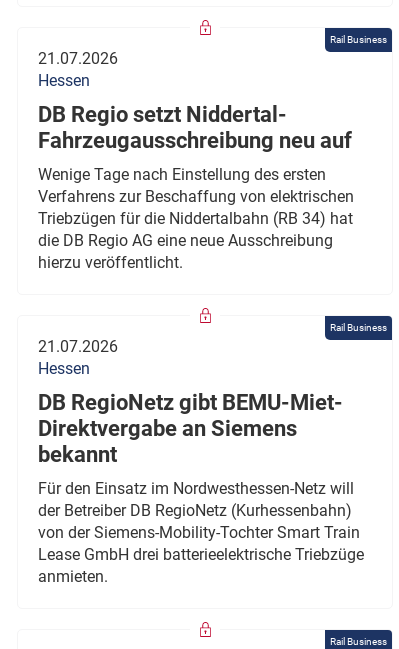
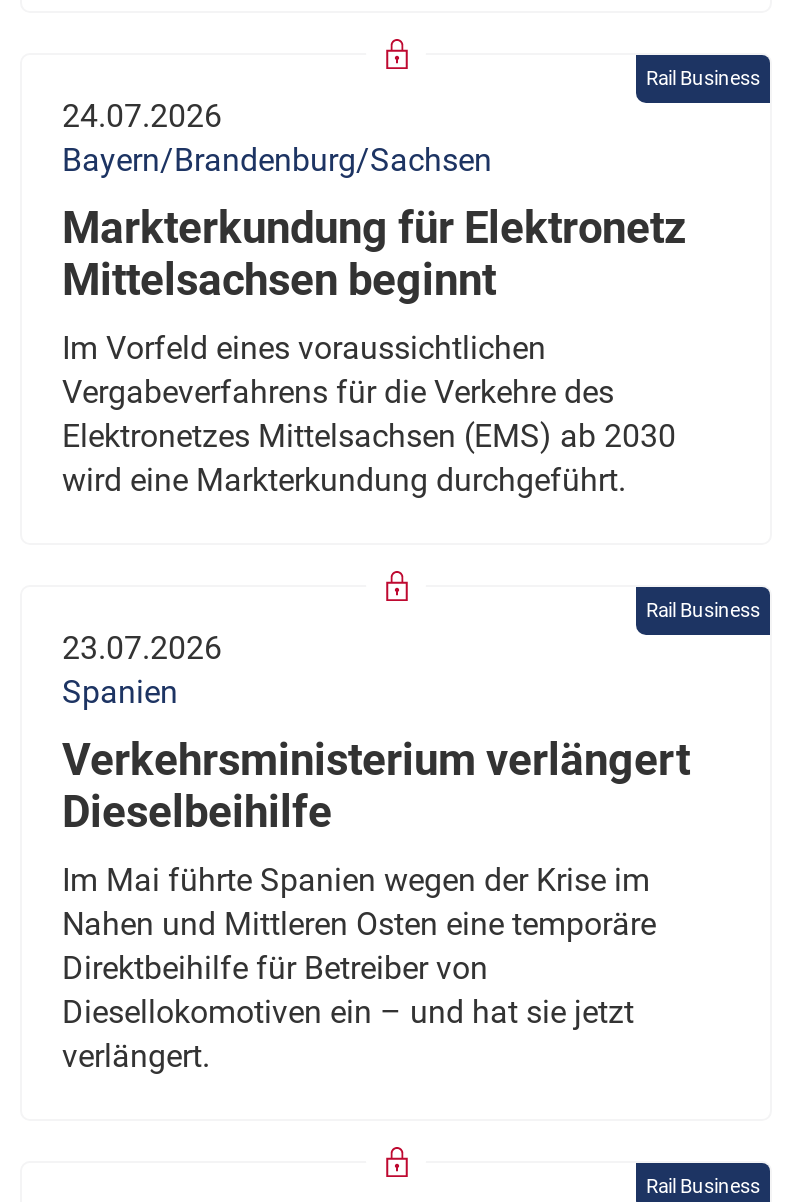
- 21.07.2026
- Hessen
+ 24.07.2026
+ Bayern/Brandenburg/Sachsen

- DB Regio setzt Niddertal-
- Fahrzeugausschreibung neu auf
+ Markterkundung für Elektronetz
+ Mittelsachsen beginnt

- Wenige Tage nach Einstellung des ersten
- Verfahrens zur Beschaffung von elektrischen
- Triebzügen für die Niddertalbahn (RB 34) hat
- die DB Regio AG eine neue Ausschreibung
- hierzu veröffentlicht.
+ Im Vorfeld eines voraussichtlichen
+ Vergabeverfahrens für die Verkehre des
+ Elektronetzes Mittelsachsen (EMS) ab 2030
+ wird eine Markterkundung durchgeführt.

- 21.07.2026
- Hessen
+ 23.07.2026
+ Spanien

- DB RegioNetz gibt BEMU-Miet-
- Direktvergabe an Siemens
- bekannt
+ Verkehrsministerium verlängert
+ Dieselbeihilfe

- Für den Einsatz im Nordwesthessen-Netz will
- der Betreiber DB RegioNetz (Kurhessenbahn)
- von der Siemens-Mobility-Tochter Smart Train
- Lease GmbH drei batterieelektrische Triebzüge
- anmieten.
+ Im Mai führte Spanien wegen der Krise im
+ Nahen und Mittleren Osten eine temporäre
+ Direktbeihilfe für Betreiber von
+ Diesellokomotiven ein – und hat sie jetzt
+ verlängert.
